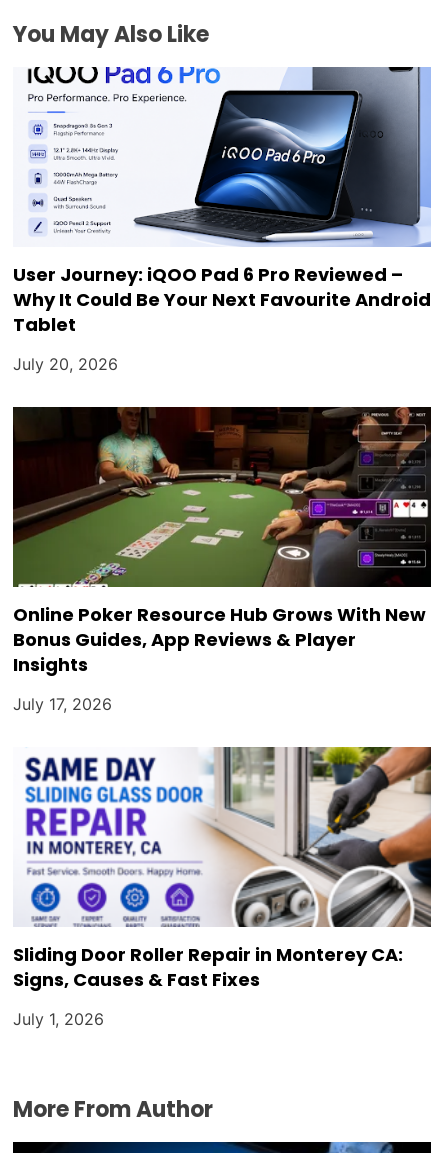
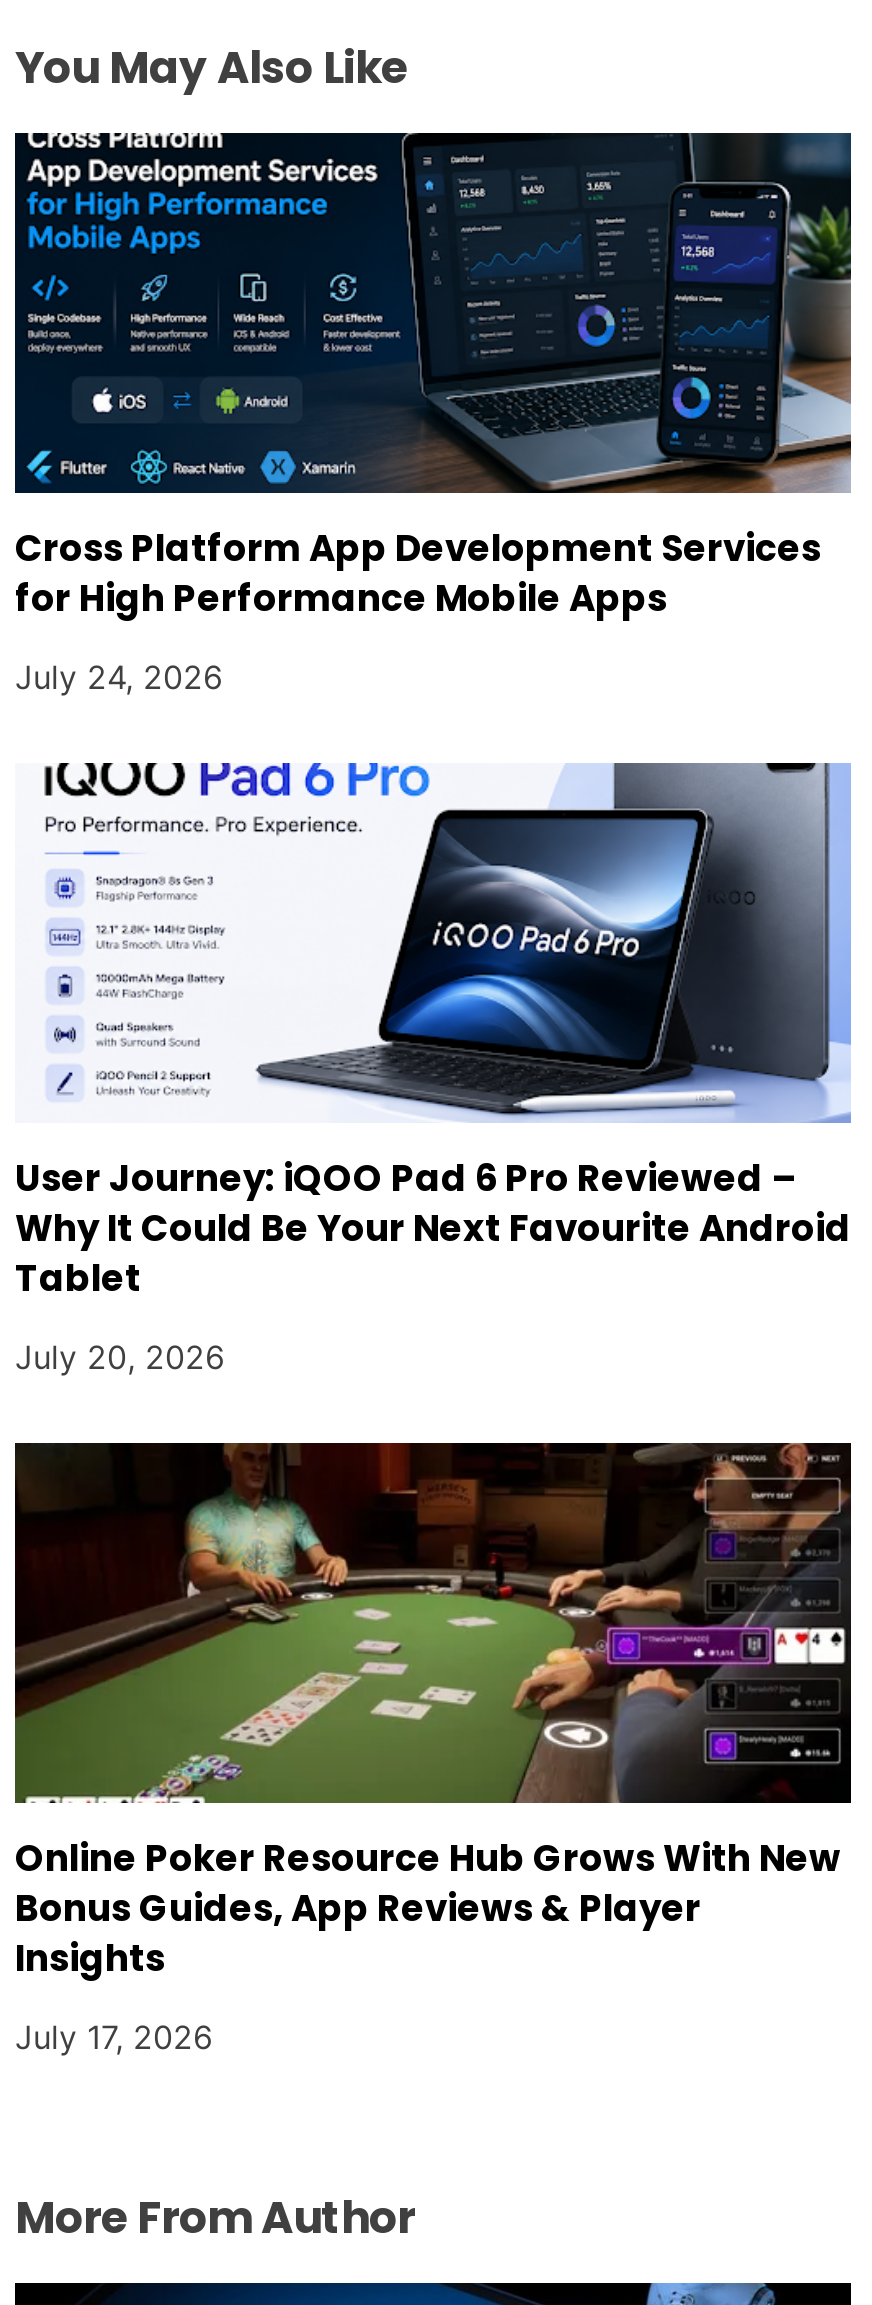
+ [image]
+ Cross Platform App Development Services
+ for High Performance Mobile Apps
+ July 24, 2026

moved down: [image] | User Journey: iQOO Pad 6 Pro Reviewed – | Why It Could Be Your Next Favourite Android | ... | Insights | July 17, 2026

moved down: [image]

- [image]
- Sliding Door Roller Repair in Monterey CA:
- Signs, Causes & Fast Fixes
- July 1, 2026
